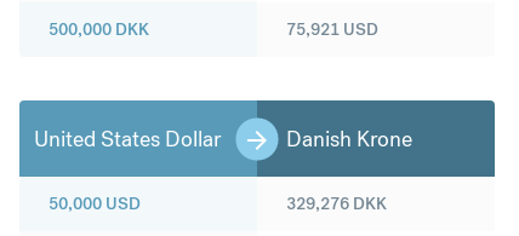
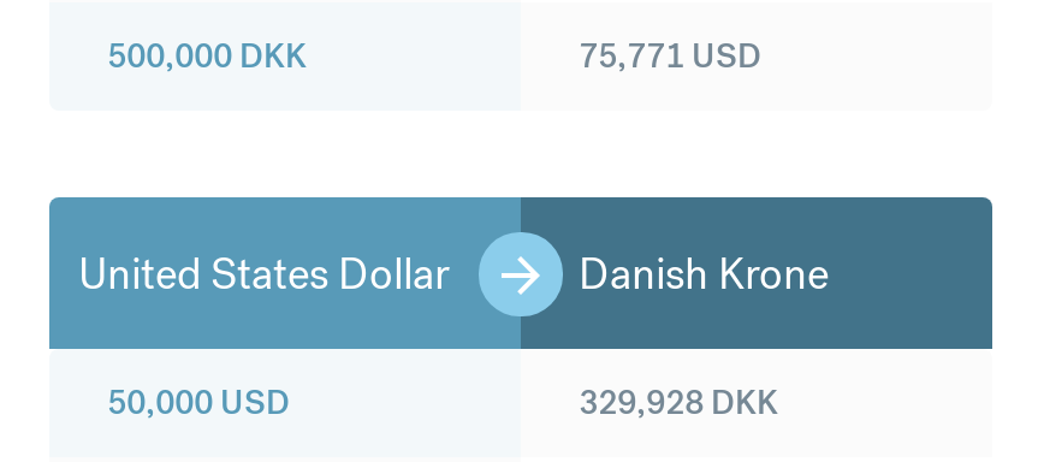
- 75,921 USD
+ 75,771 USD

- 329,276 DKK
+ 329,928 DKK
